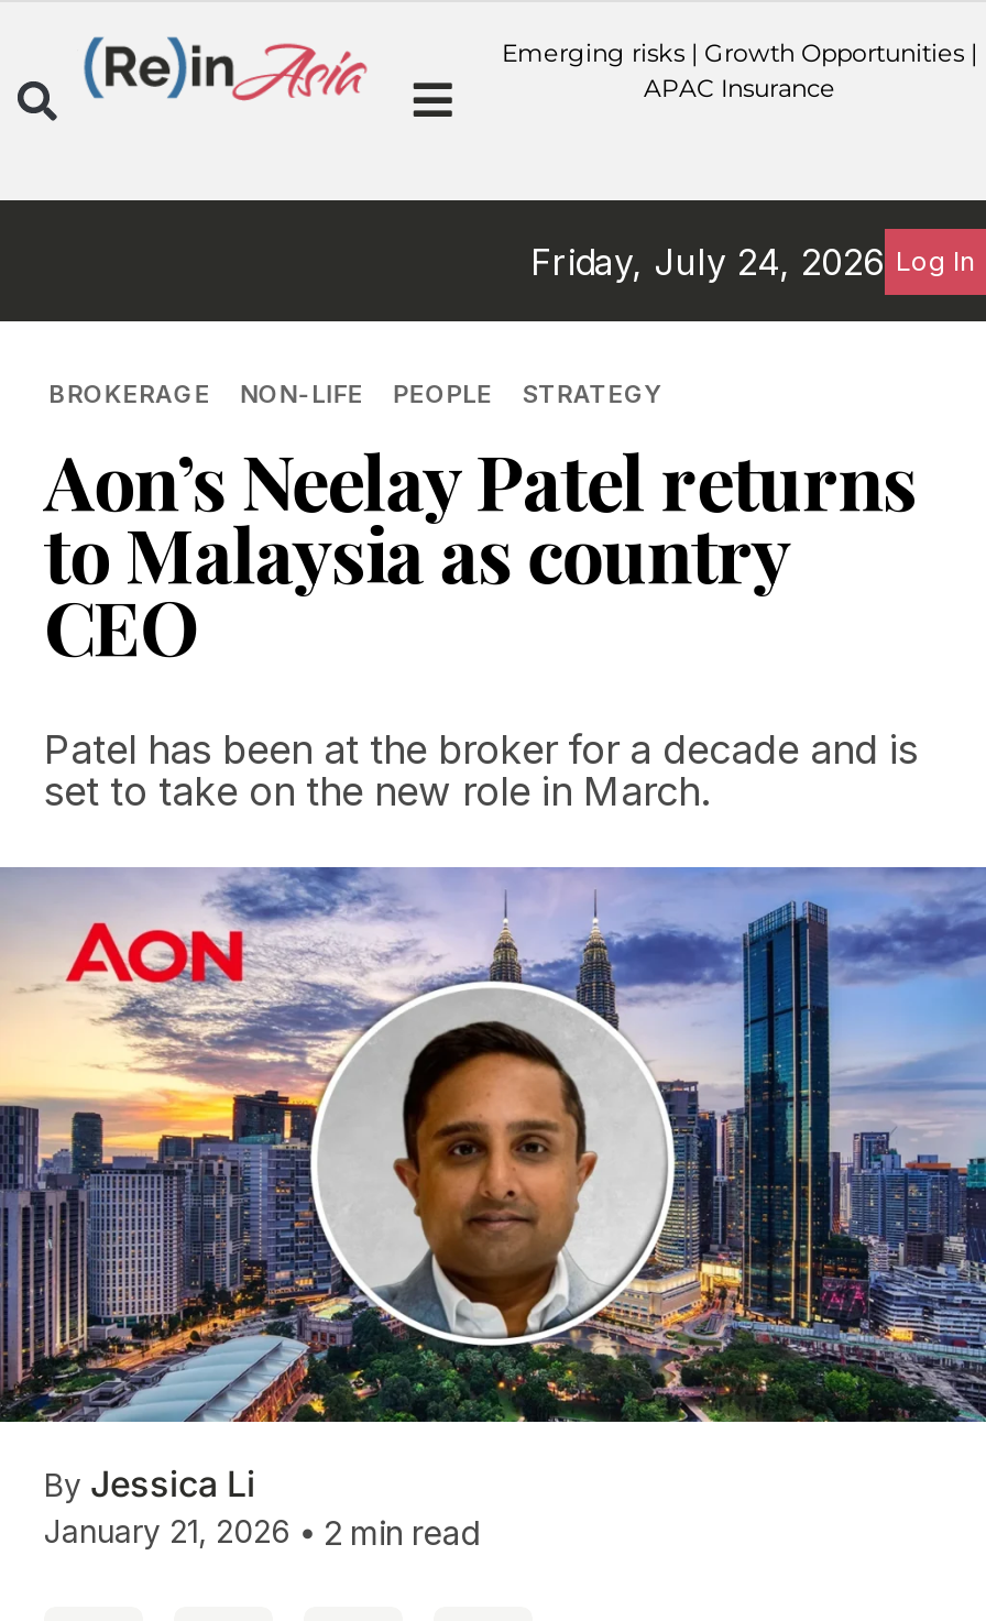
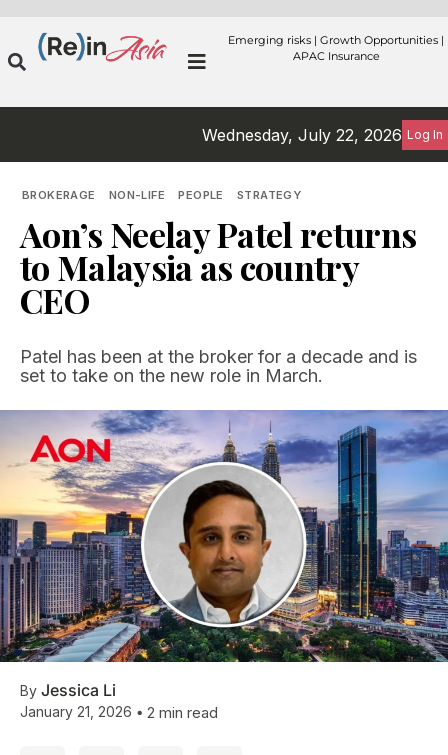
- Friday, July 24, 2026 Log In
+ Wednesday, July 22, 2026 Log In
